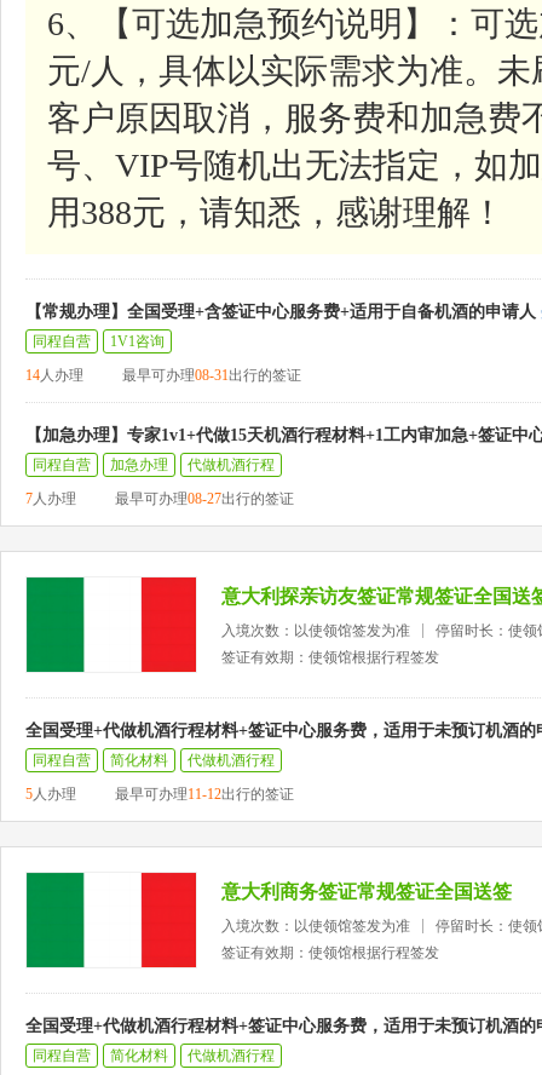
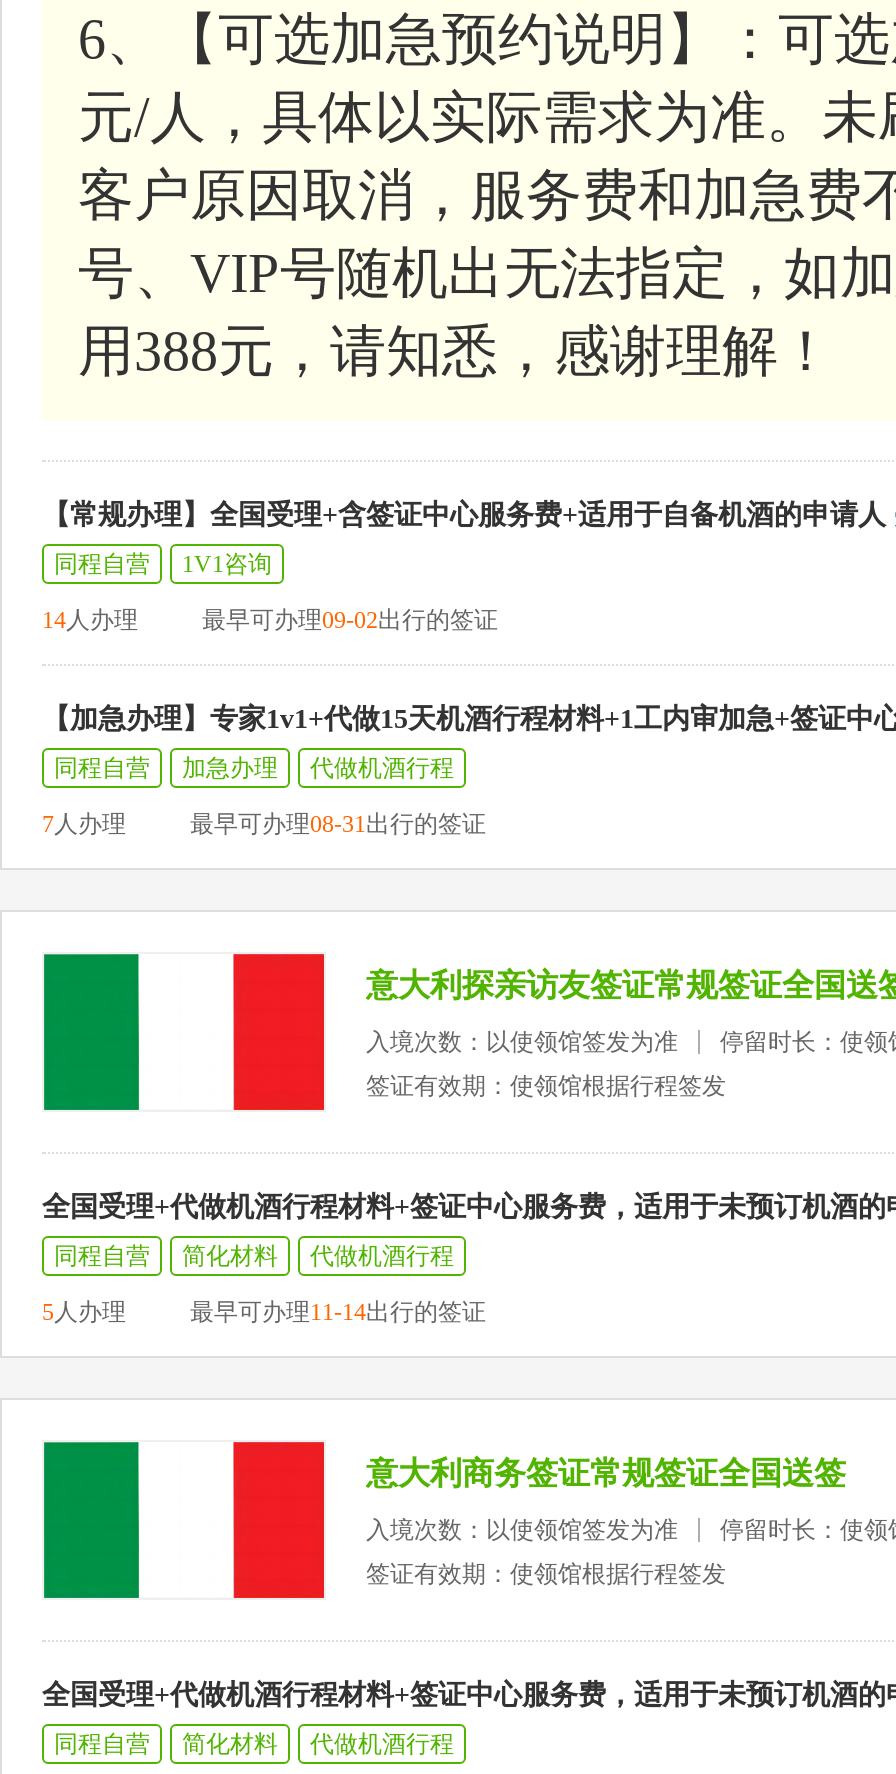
moved down: 最早可办理08-31出行的签证

+ 最早可办理09-02出行的签证

- 最早可办理08-27出行的签证

- 最早可办理11-12出行的签证
+ 最早可办理11-14出行的签证
